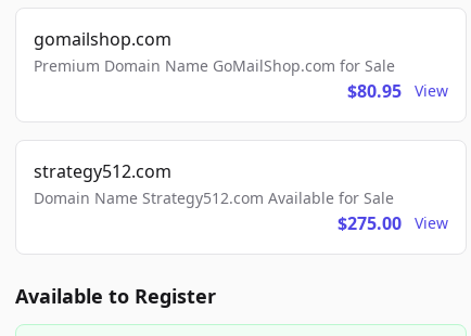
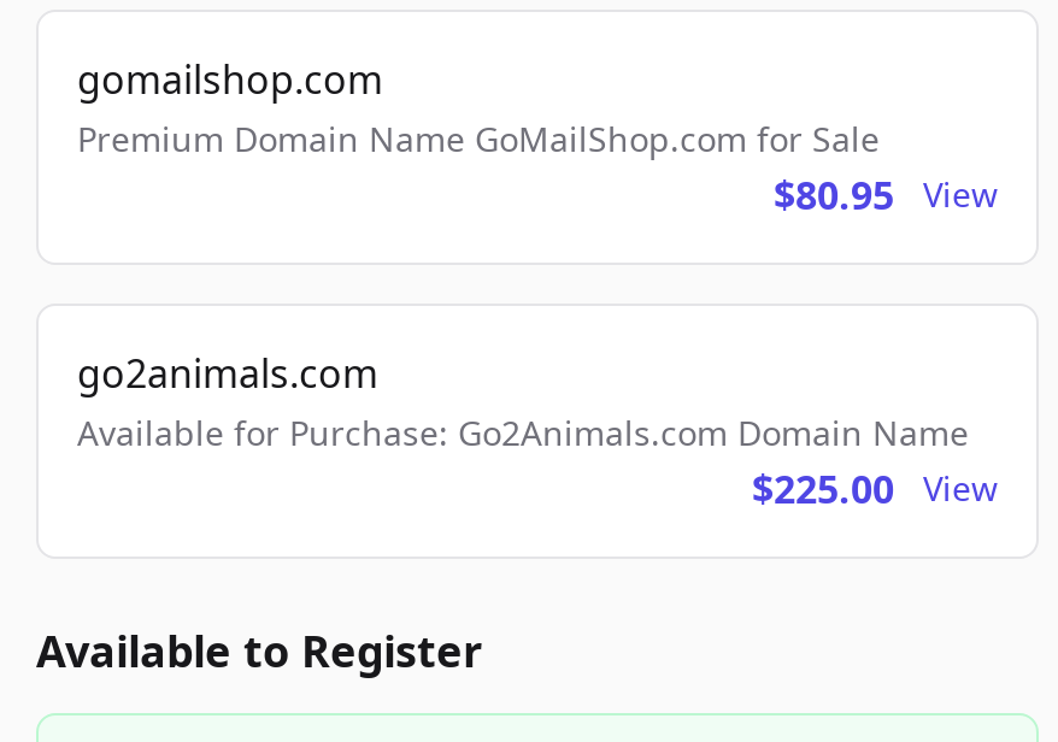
- strategy512.com
- Domain Name Strategy512.com Available for Sale
- $275.00
+ go2animals.com
+ Available for Purchase: Go2Animals.com Domain Name
+ $225.00
